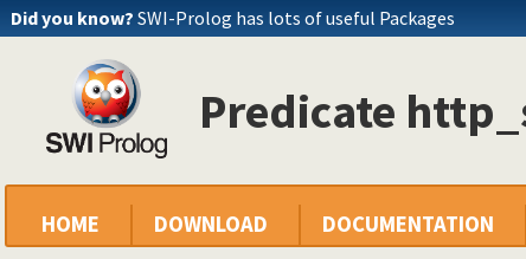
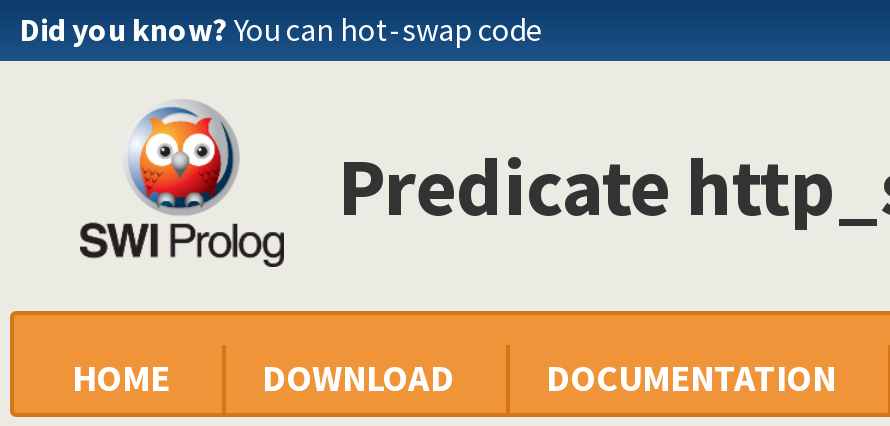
- Did you know? SWI-Prolog has lots of useful Packages
+ Did you know? You can hot-swap code
